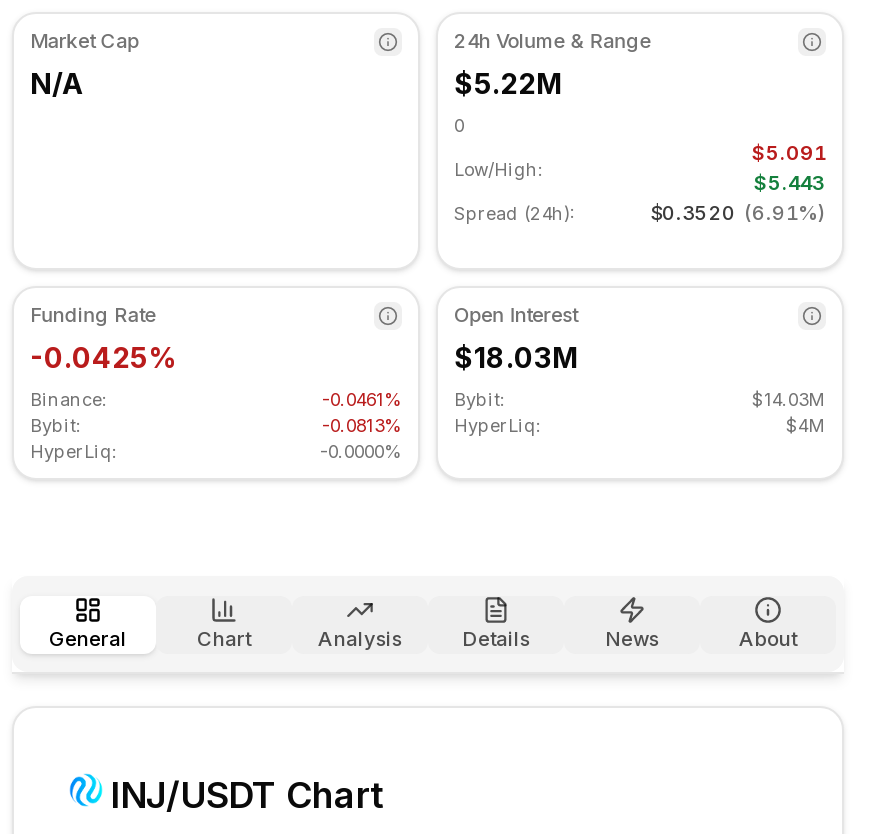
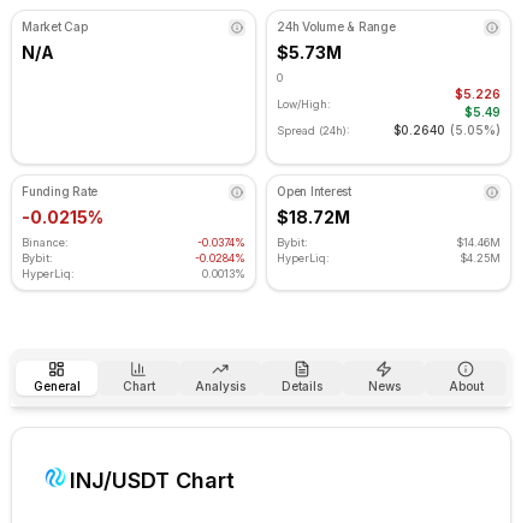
- $5.22M
+ $5.73M

- $5.091
+ $5.226

- $5.443
+ $5.49

- $0.3520 (6.91%)
+ $0.2640 (5.05%)

- -0.0425%
+ -0.0215%

- $18.03M
+ $18.72M

- -0.0461%
+ -0.0374%

- $14.03M
+ $14.46M

- -0.0813%
+ -0.0284%

- $4M
+ $4.25M

- -0.0000%
+ 0.0013%
